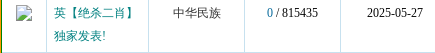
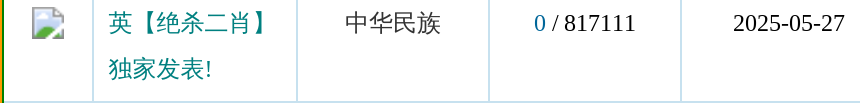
- 0 / 815435
+ 0 / 817111
